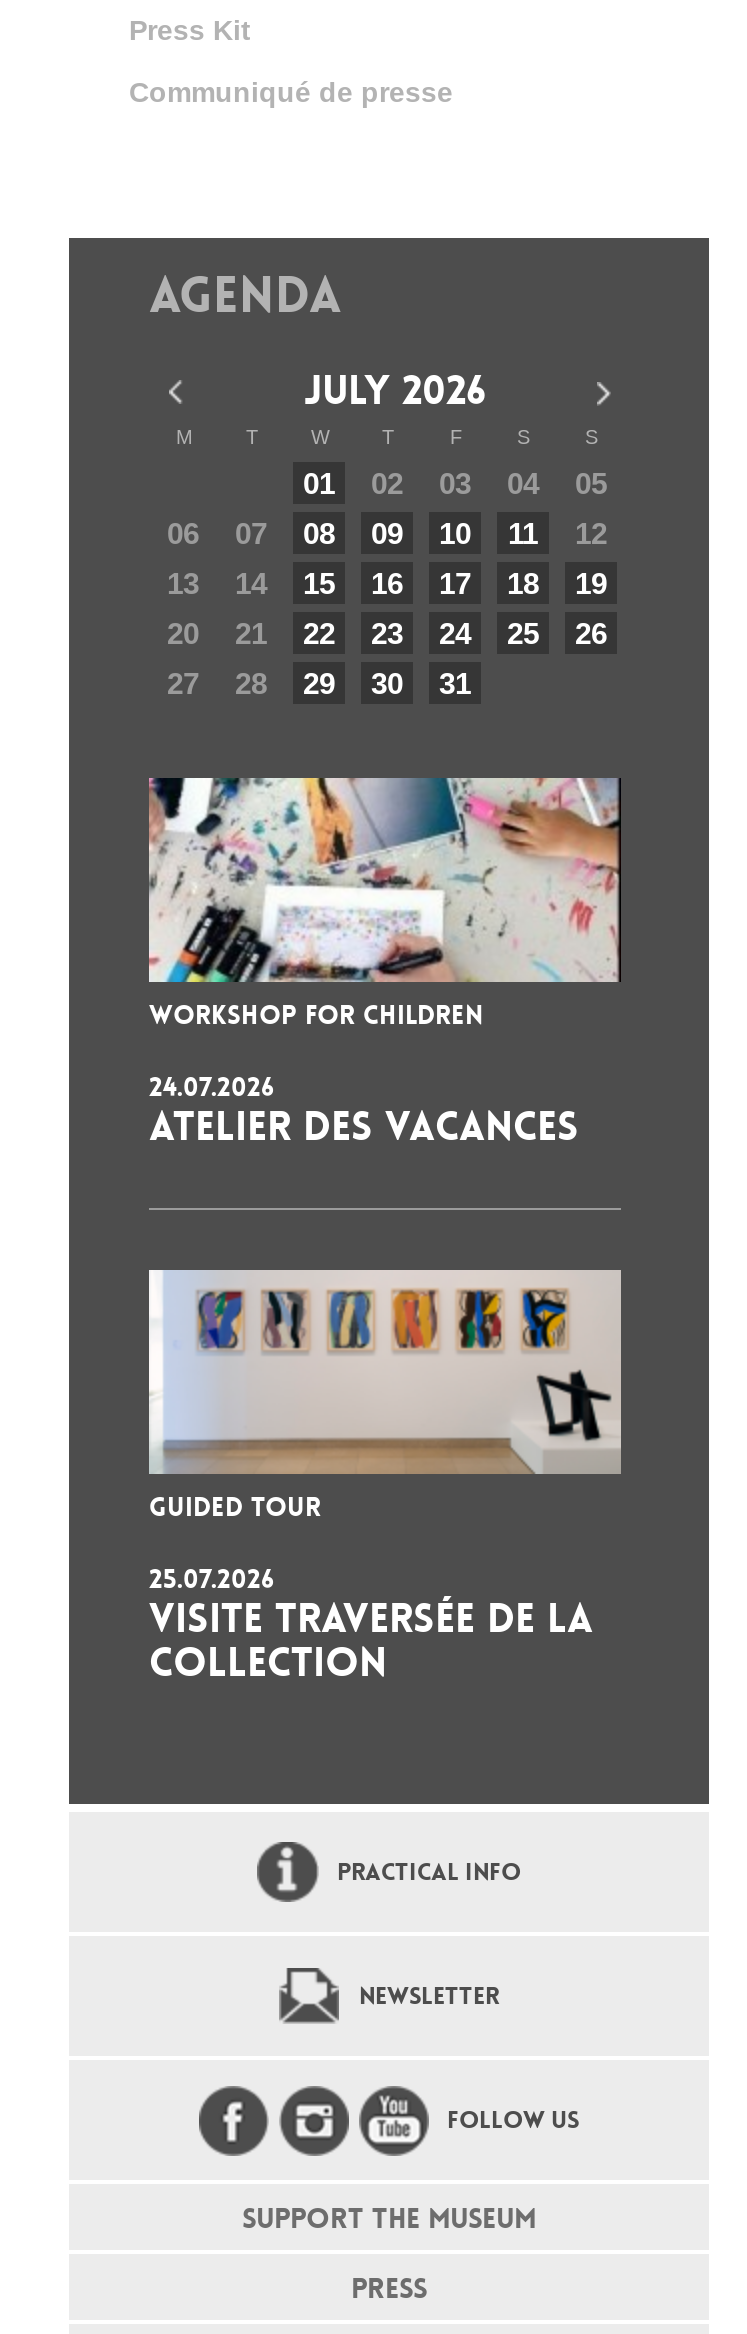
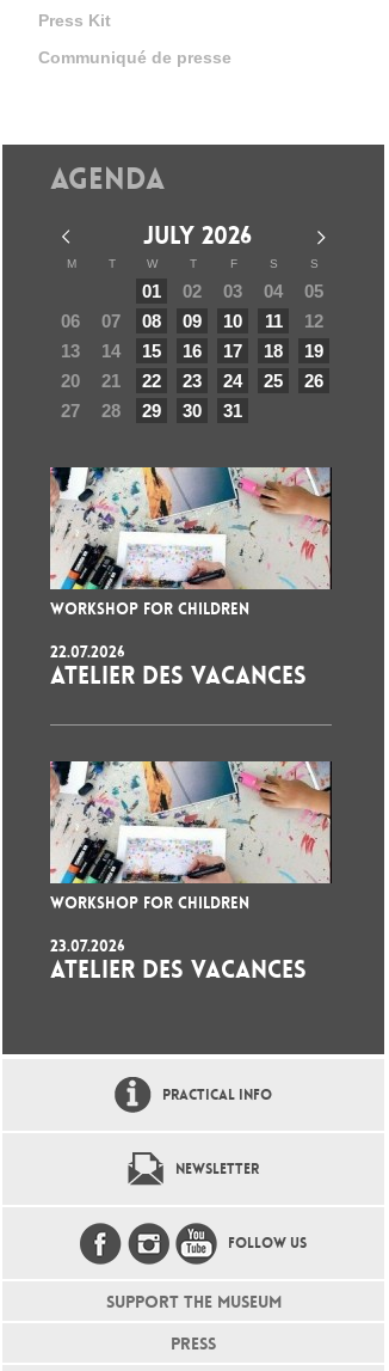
- 24.07.2026
+ 22.07.2026

- [image]
- GUIDED TOUR
+ [image]
+ WORKSHOP FOR CHILDREN

- 25.07.2026
- VISITE TRAVERSÉE DE LA
- COLLECTION
+ 23.07.2026
+ ATELIER DES VACANCES
